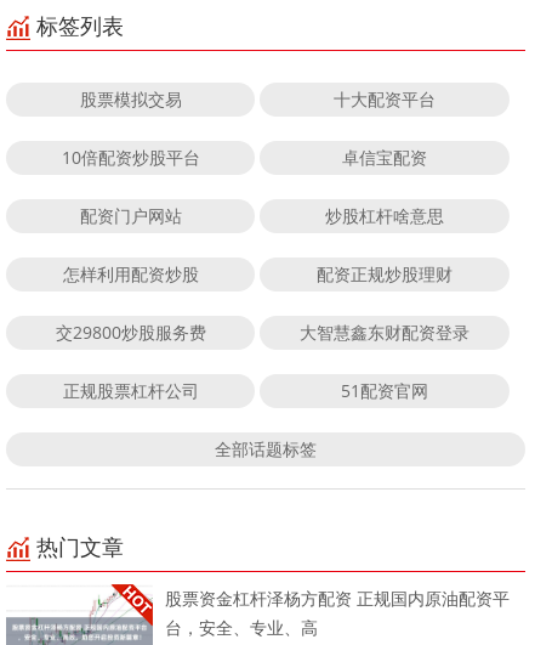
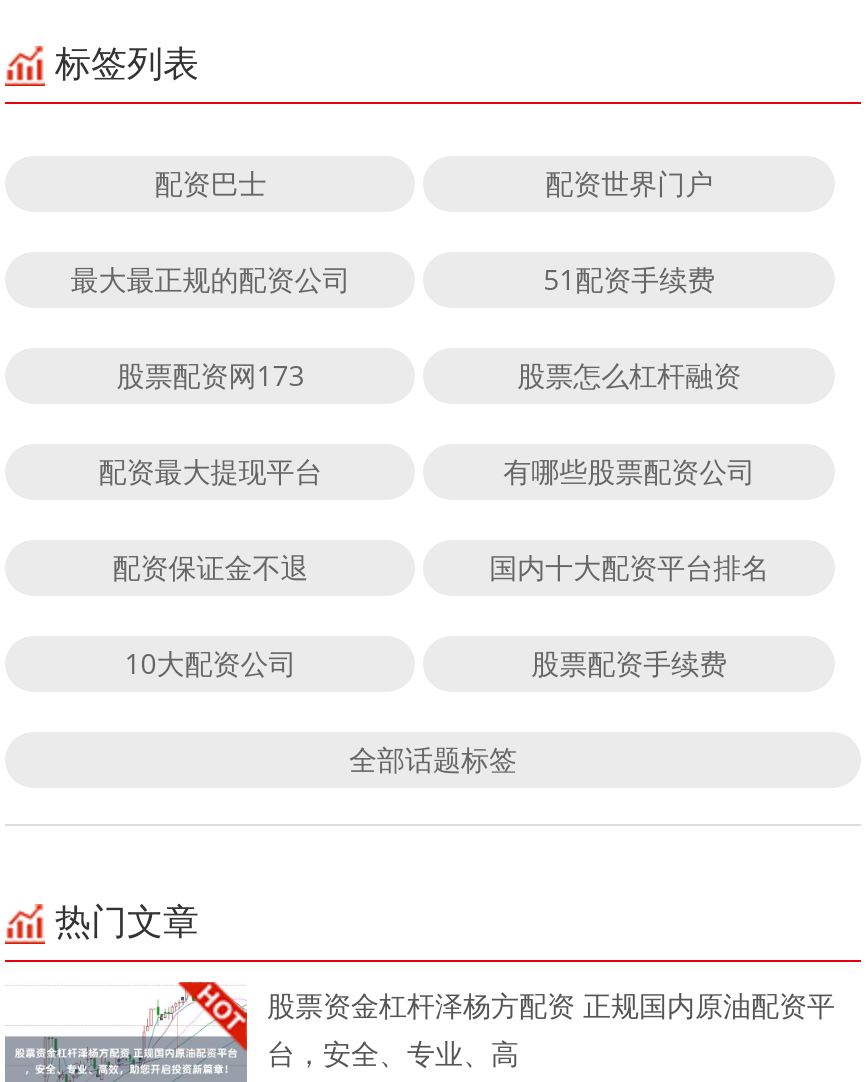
- 股票模拟交易
- 十大配资平台
+ 配资巴士
+ 配资世界门户

- 10倍配资炒股平台
- 卓信宝配资
+ 最大最正规的配资公司
+ 51配资手续费

- 配资门户网站
- 炒股杠杆啥意思
+ 股票配资网173
+ 股票怎么杠杆融资

- 怎样利用配资炒股
- 配资正规炒股理财
+ 配资最大提现平台
+ 有哪些股票配资公司

- 交29800炒股服务费
- 大智慧鑫东财配资登录
+ 配资保证金不退
+ 国内十大配资平台排名

- 正规股票杠杆公司
- 51配资官网
+ 10大配资公司
+ 股票配资手续费
